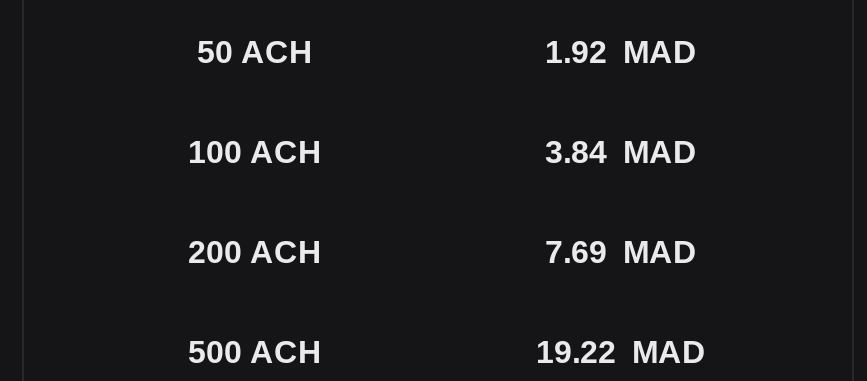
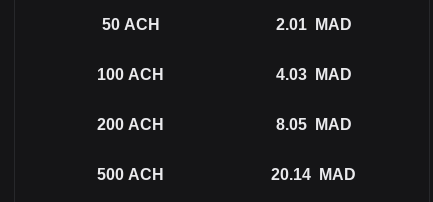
- 1.92 MAD
+ 2.01 MAD

- 3.84 MAD
+ 4.03 MAD

- 7.69 MAD
+ 8.05 MAD

- 19.22 MAD
+ 20.14 MAD
